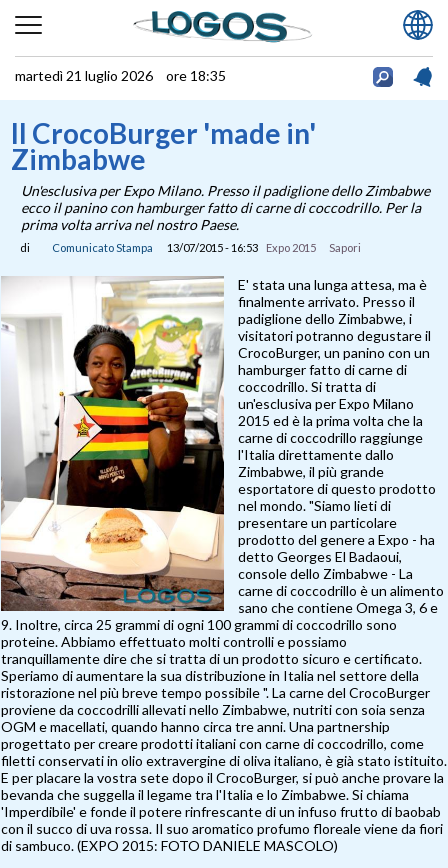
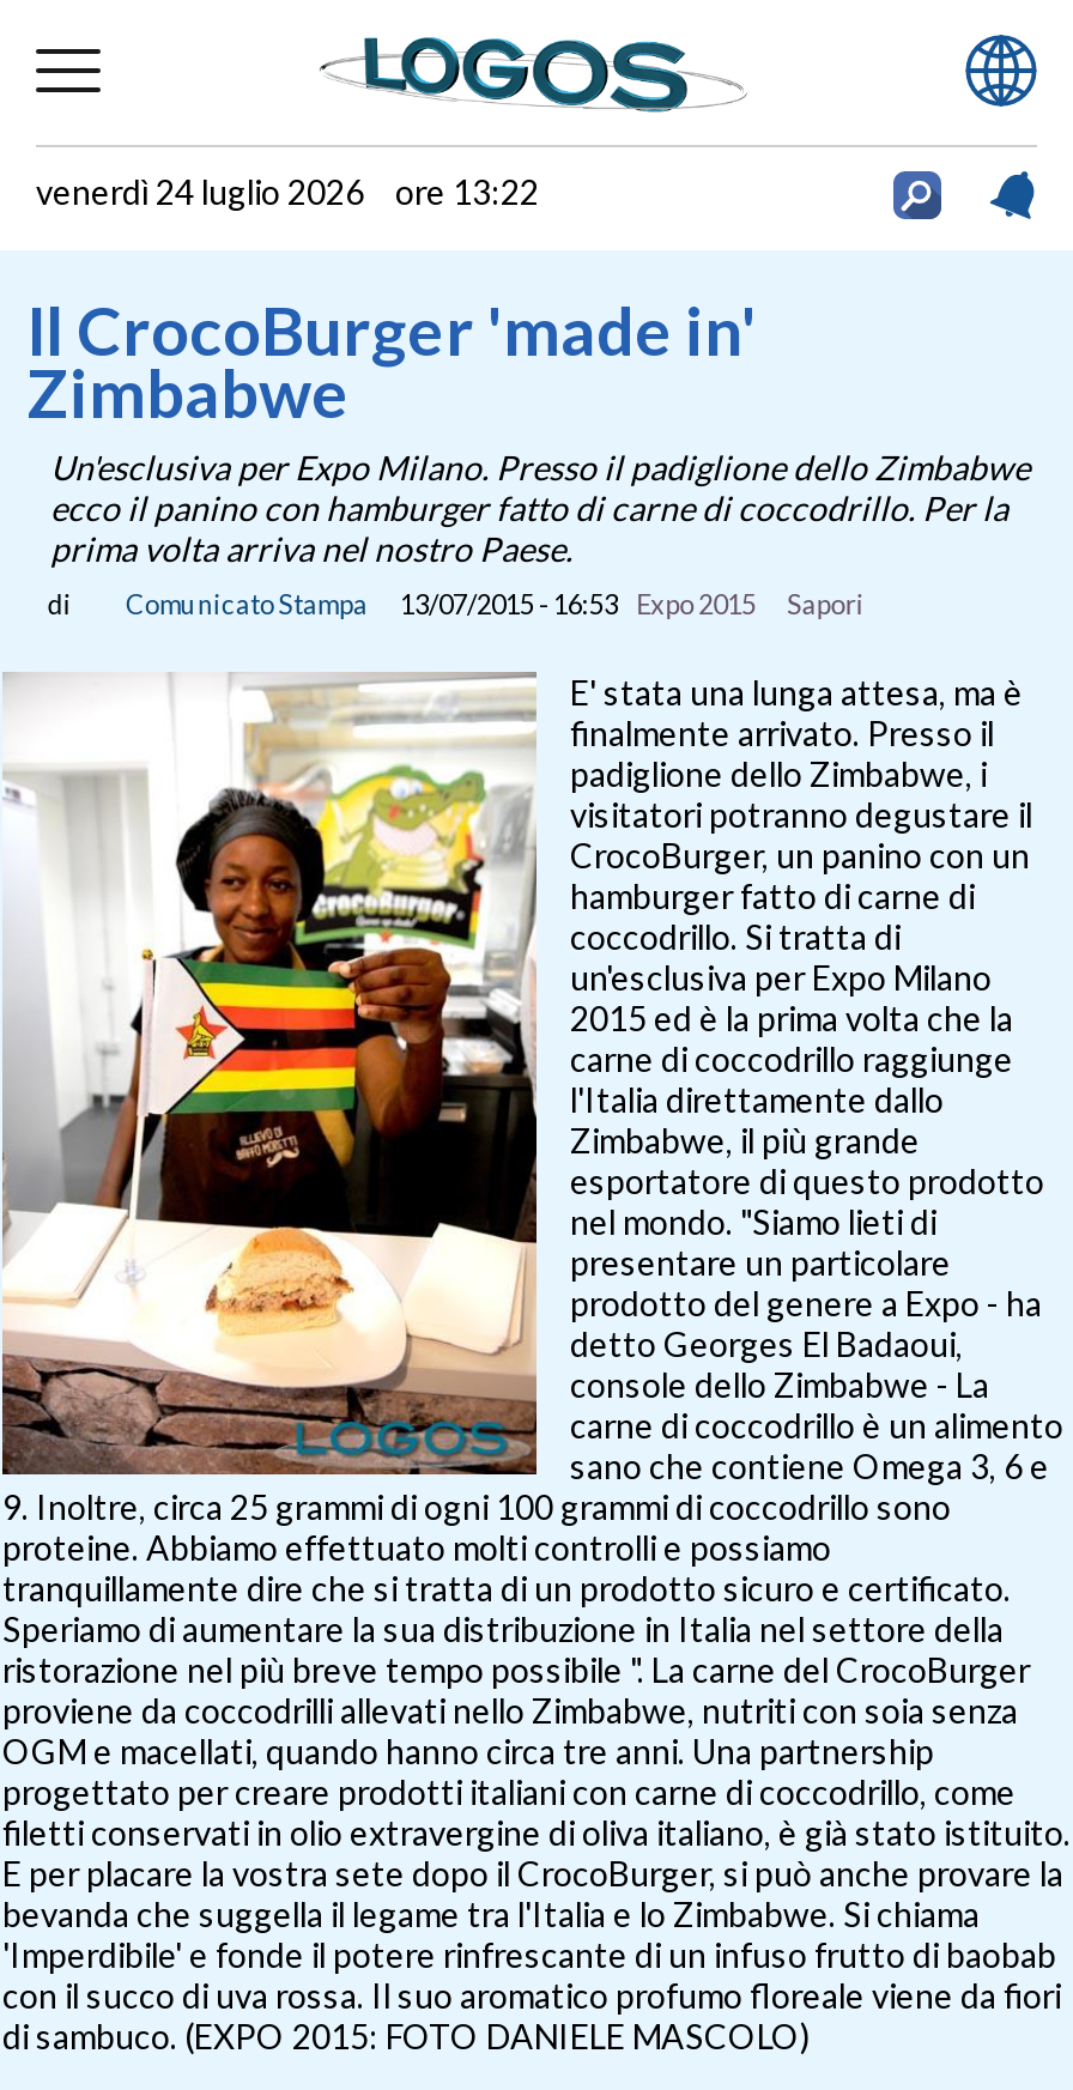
- martedì 21 luglio 2026 ore 18:35
+ venerdì 24 luglio 2026 ore 13:22
